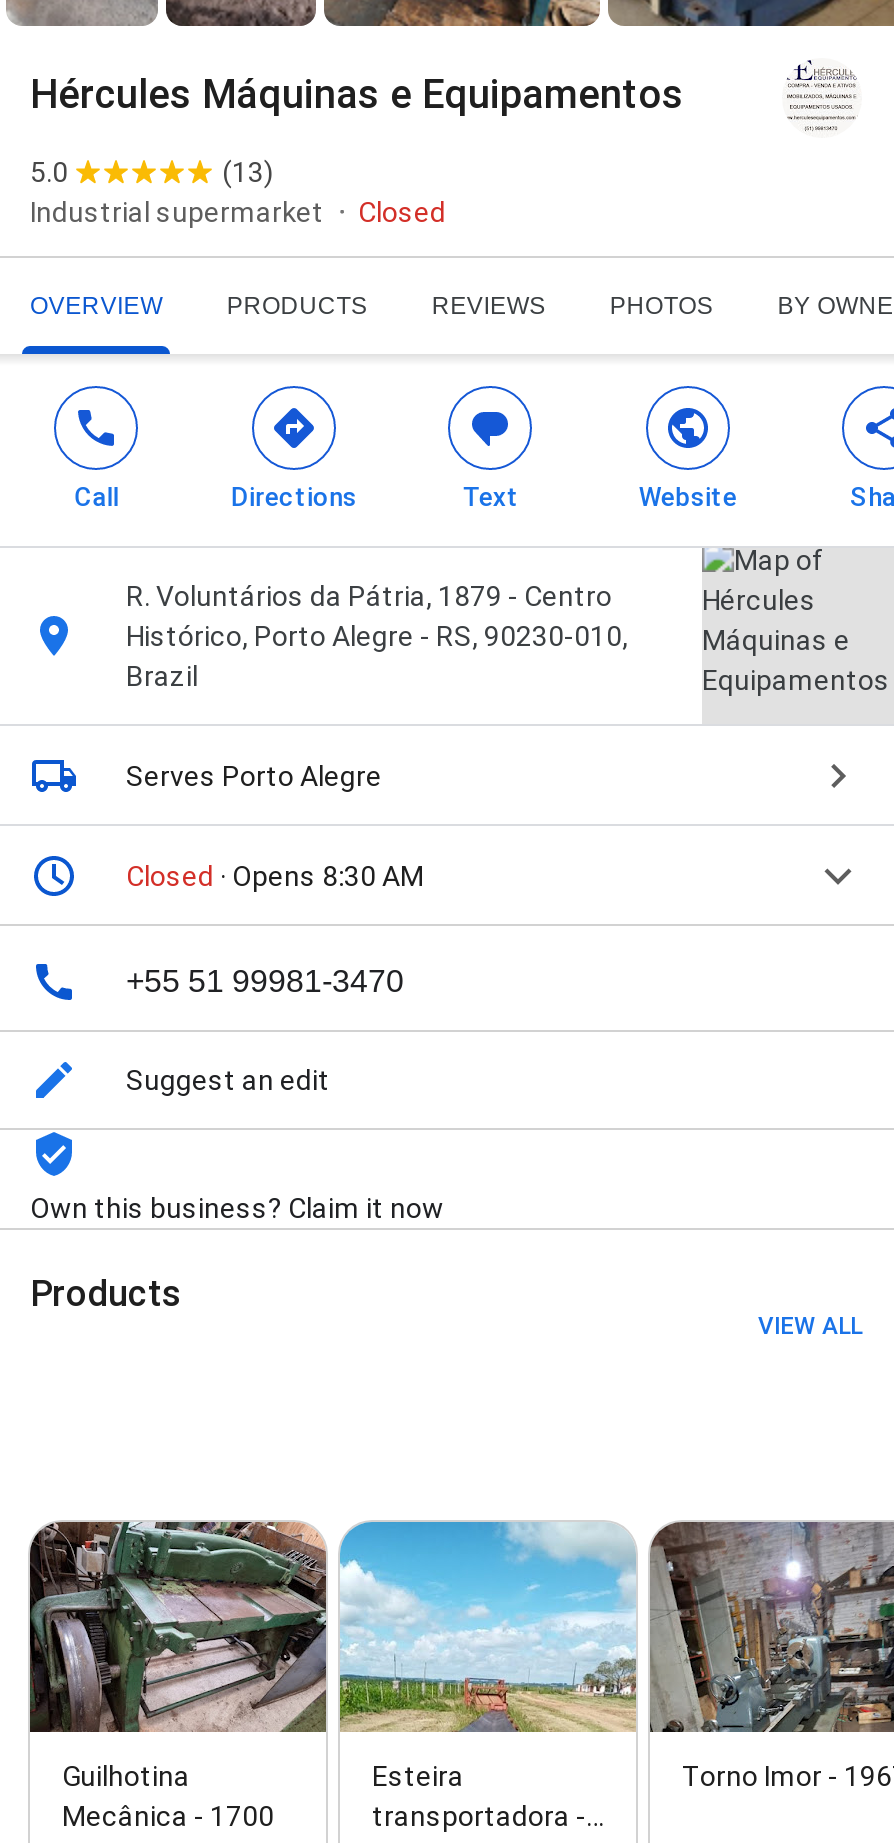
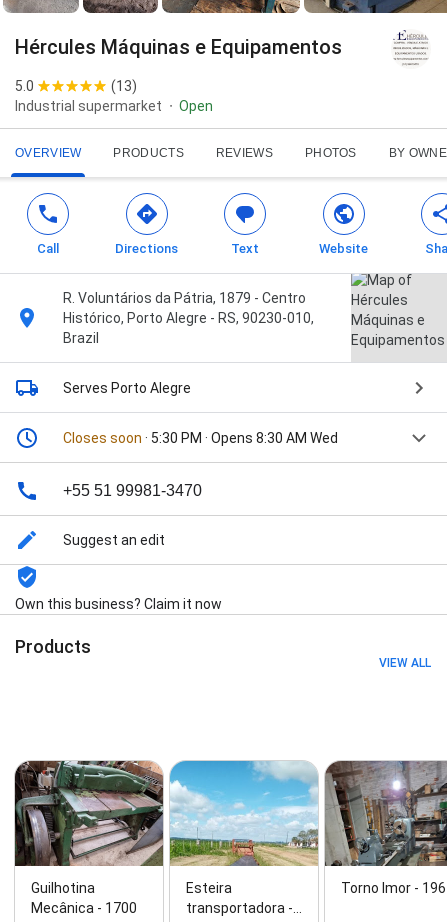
- Closed
+ Open

- Closed · Opens 8:30 AM
+ Closes soon · 5:30 PM · Opens 8:30 AM Wed
